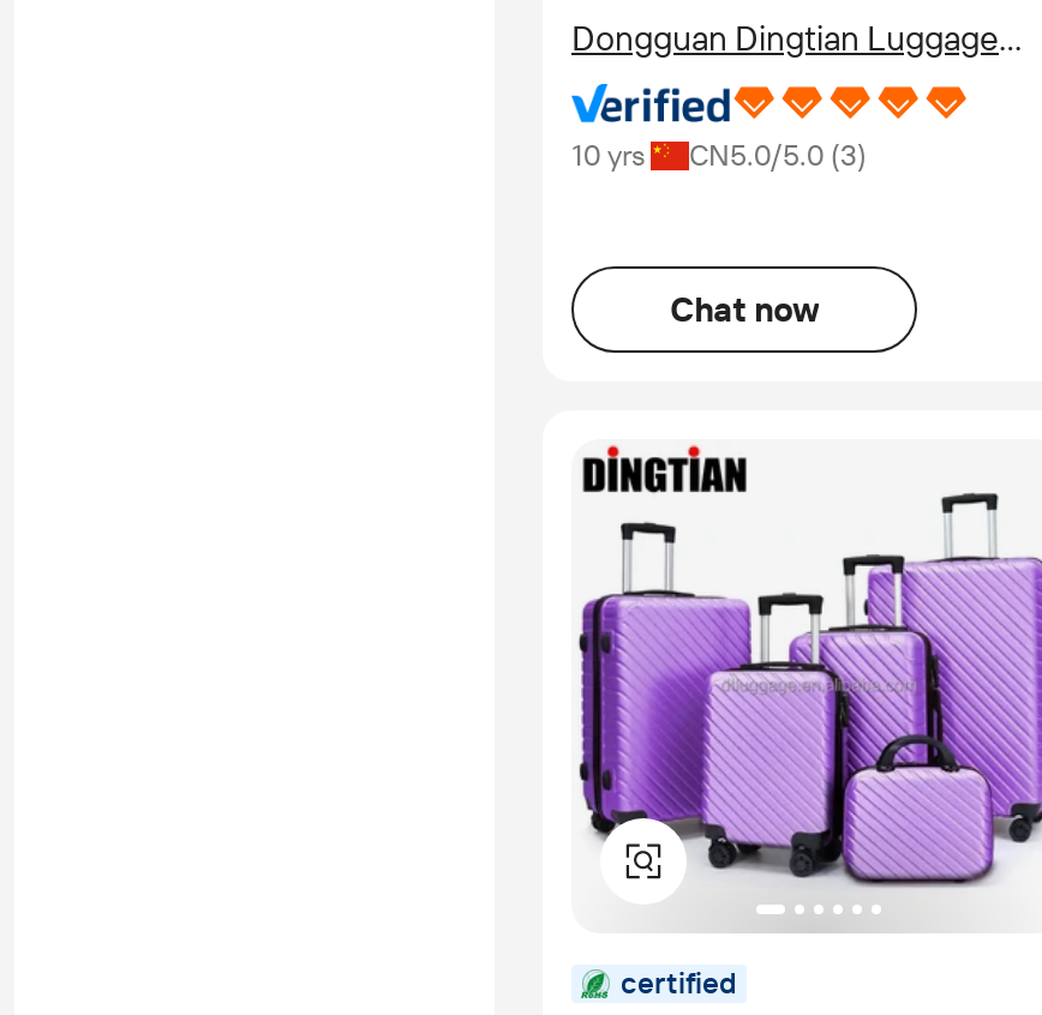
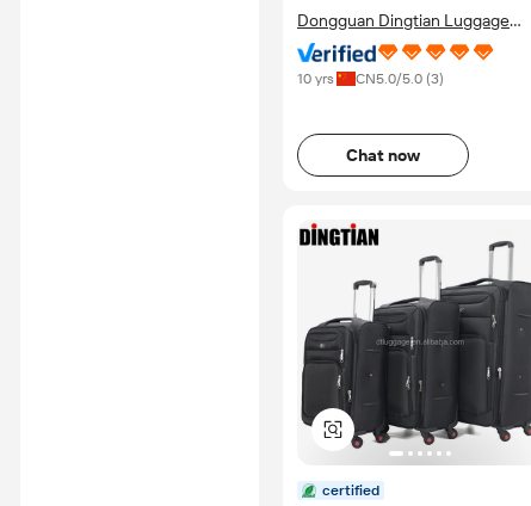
- [image]
+ [image]
